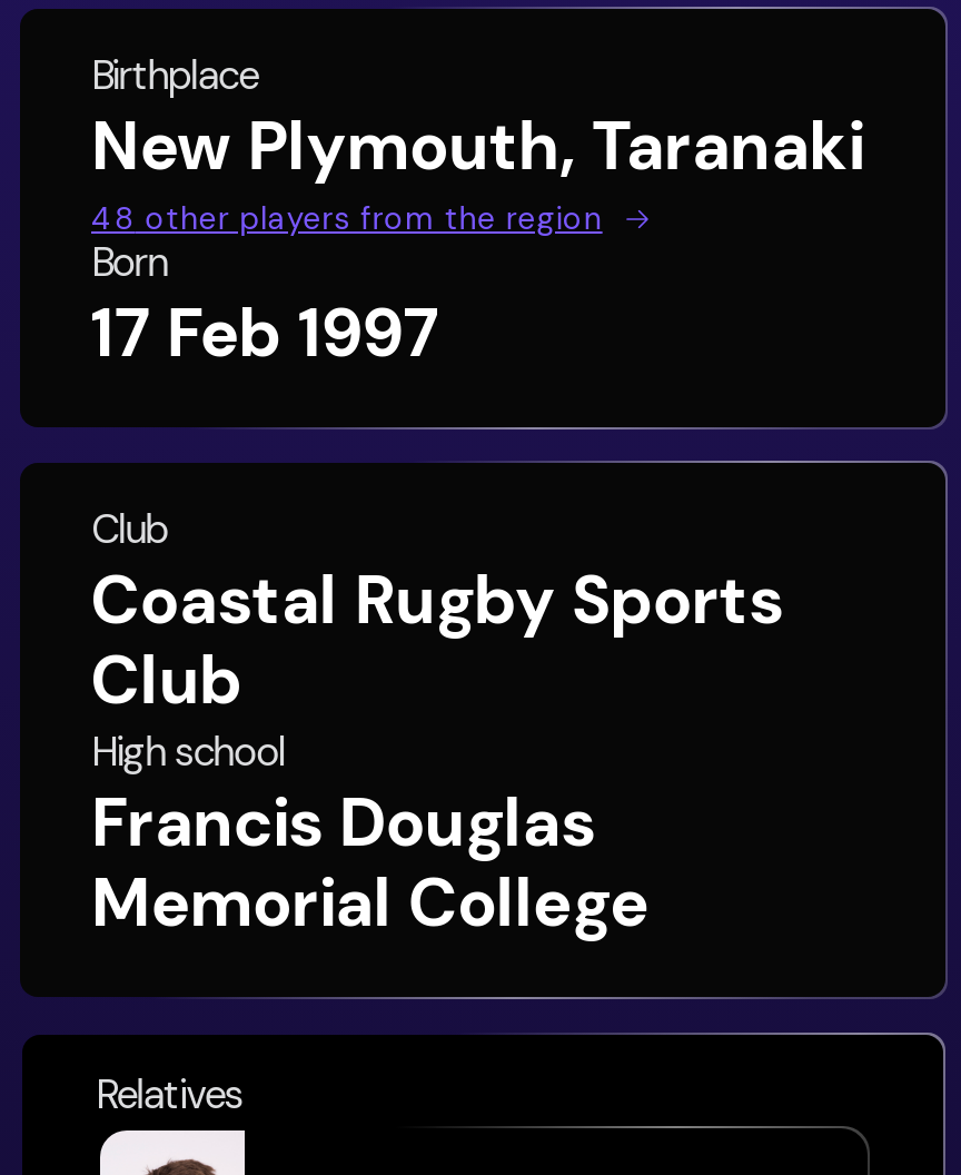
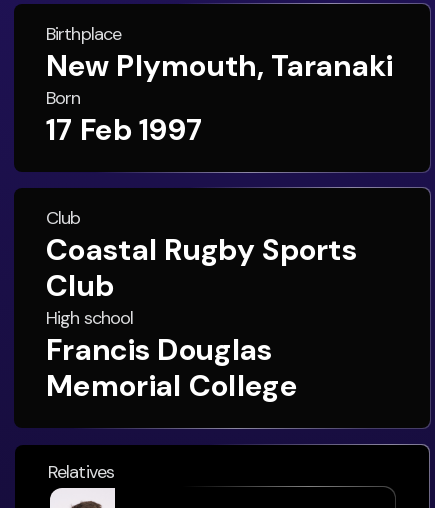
- 48 other players from the region
